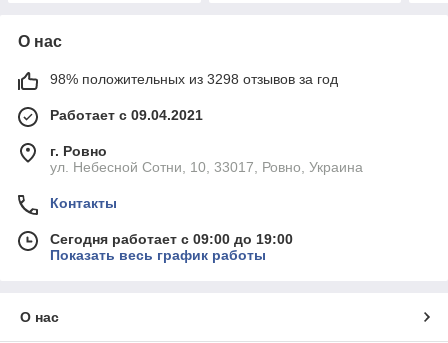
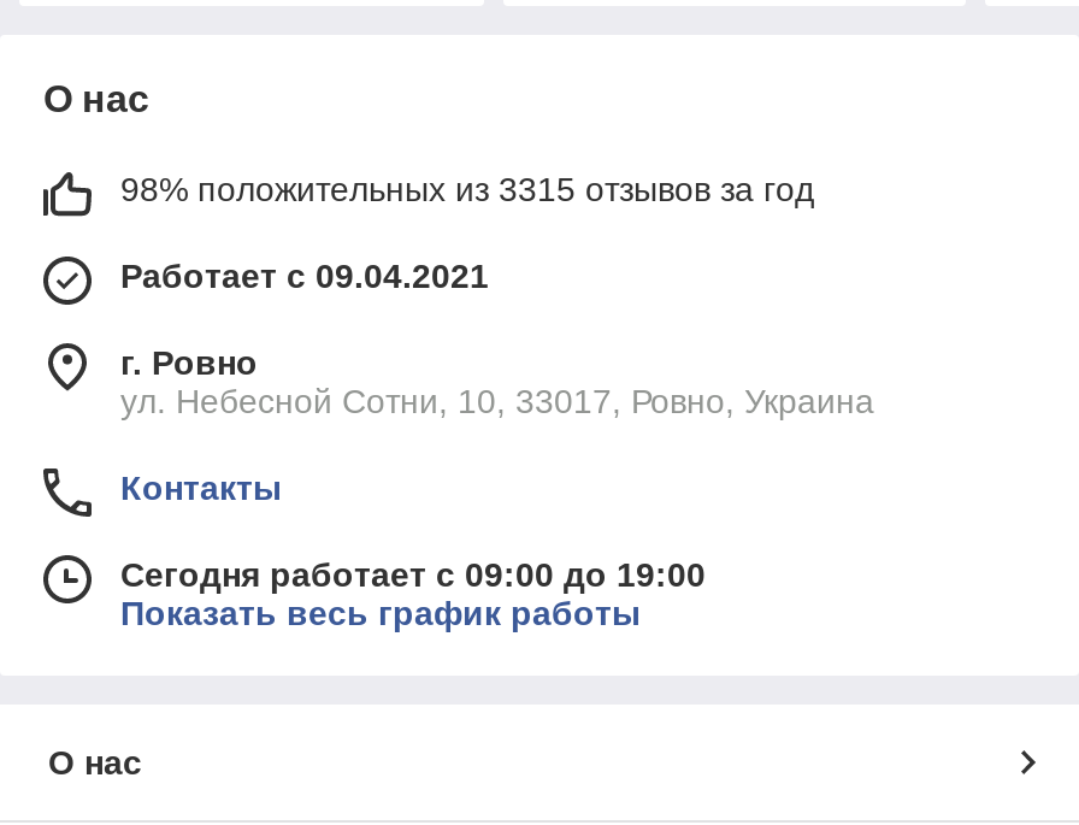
- 98% положительных из 3298 отзывов за год
+ 98% положительных из 3315 отзывов за год
